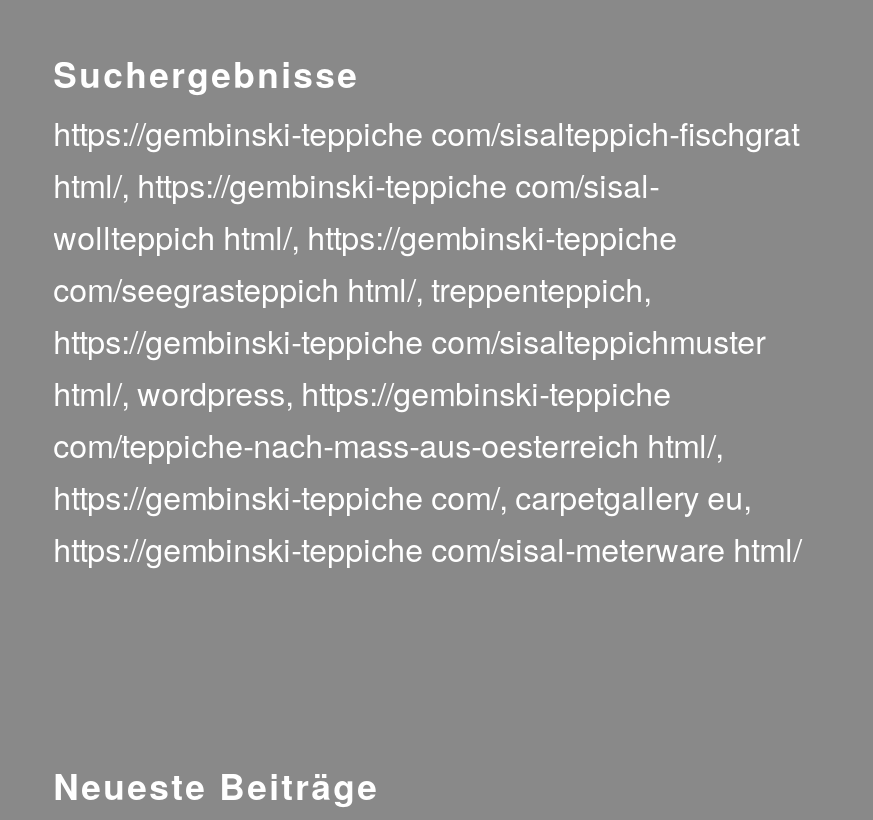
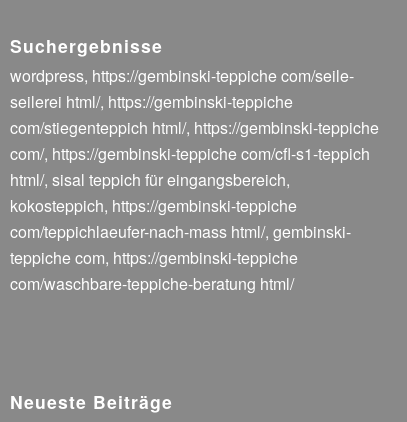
- https://gembinski-teppiche com/sisalteppich-fischgrat
- html/, https://gembinski-teppiche com/sisal-
- wollteppich html/, https://gembinski-teppiche
- com/seegrasteppich html/, treppenteppich,
- https://gembinski-teppiche com/sisalteppichmuster
- html/, wordpress, https://gembinski-teppiche
- com/teppiche-nach-mass-aus-oesterreich html/,
- https://gembinski-teppiche com/, carpetgallery eu,
- https://gembinski-teppiche com/sisal-meterware html/
+ wordpress, https://gembinski-teppiche com/seile-
+ seilerei html/, https://gembinski-teppiche
+ com/stiegenteppich html/, https://gembinski-teppiche
+ com/, https://gembinski-teppiche com/cfl-s1-teppich
+ html/, sisal teppich für eingangsbereich,
+ kokosteppich, https://gembinski-teppiche
+ com/teppichlaeufer-nach-mass html/, gembinski-
+ teppiche com, https://gembinski-teppiche
+ com/waschbare-teppiche-beratung html/
